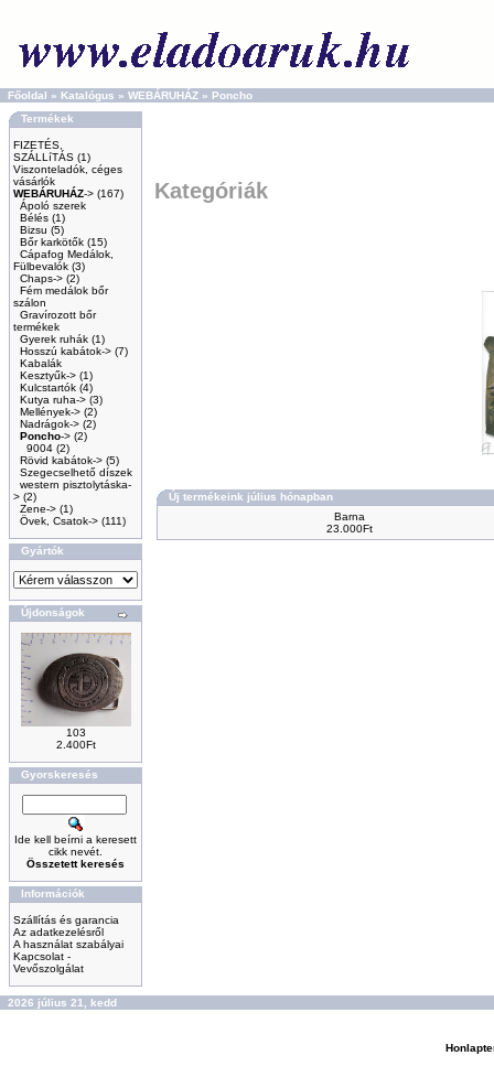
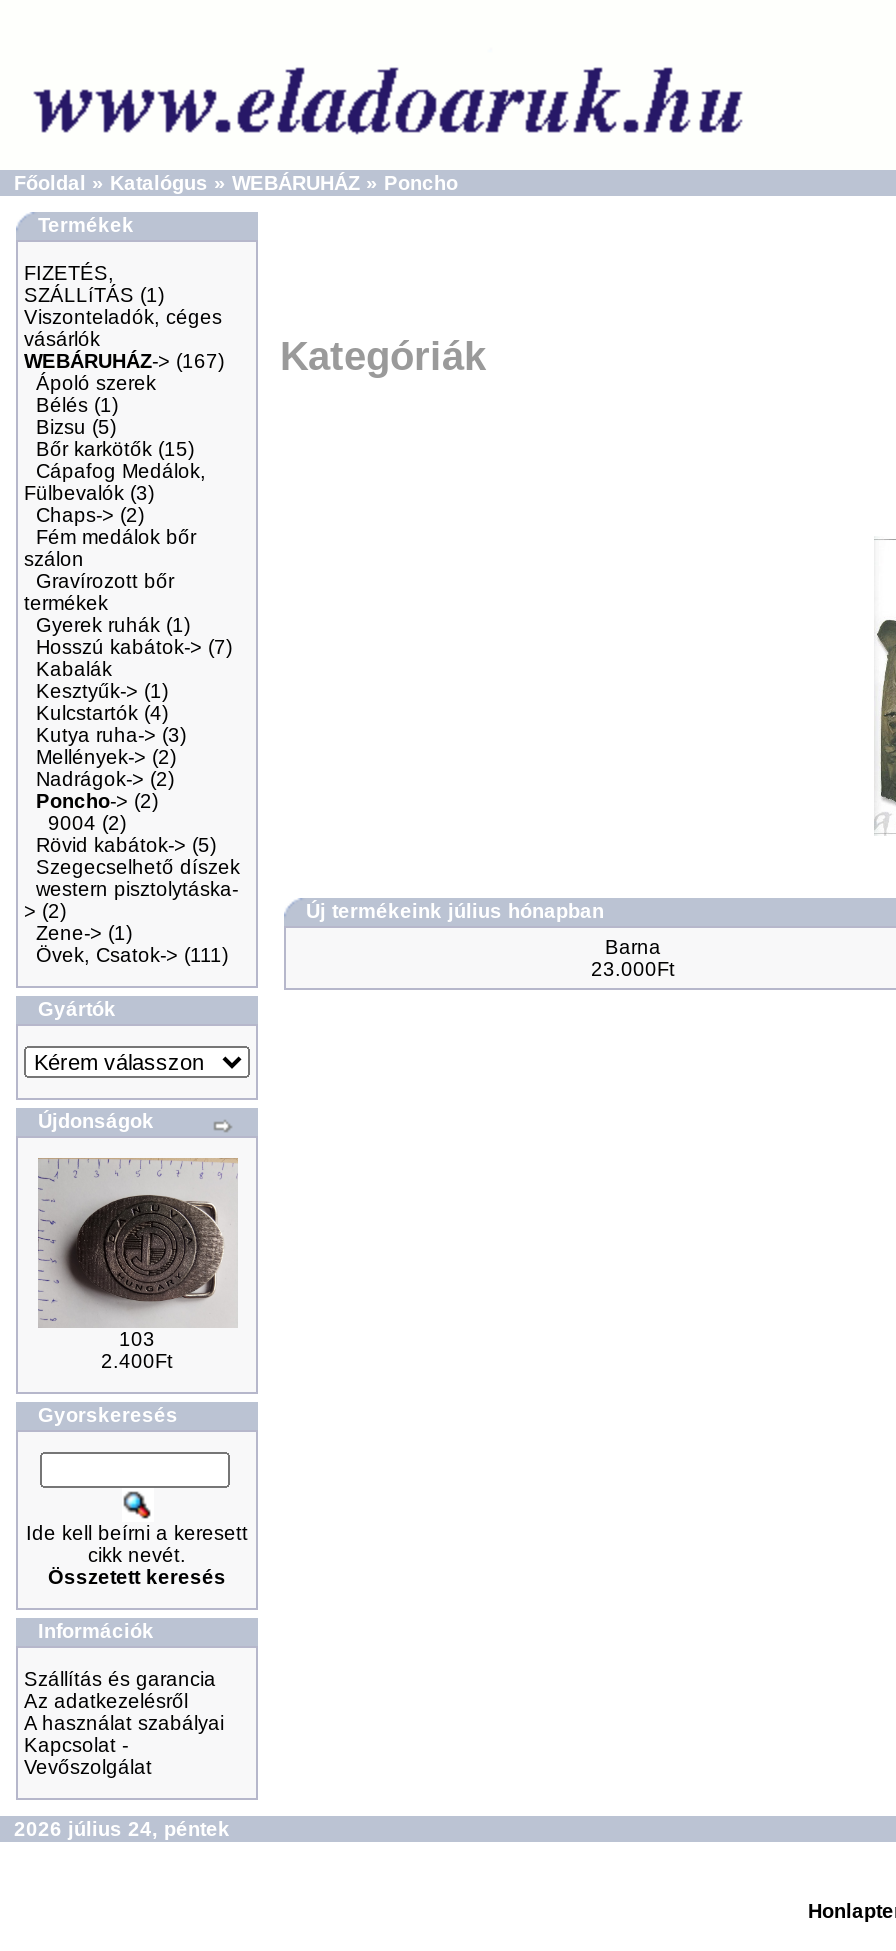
- 2026 július 21, kedd
+ 2026 július 24, péntek
